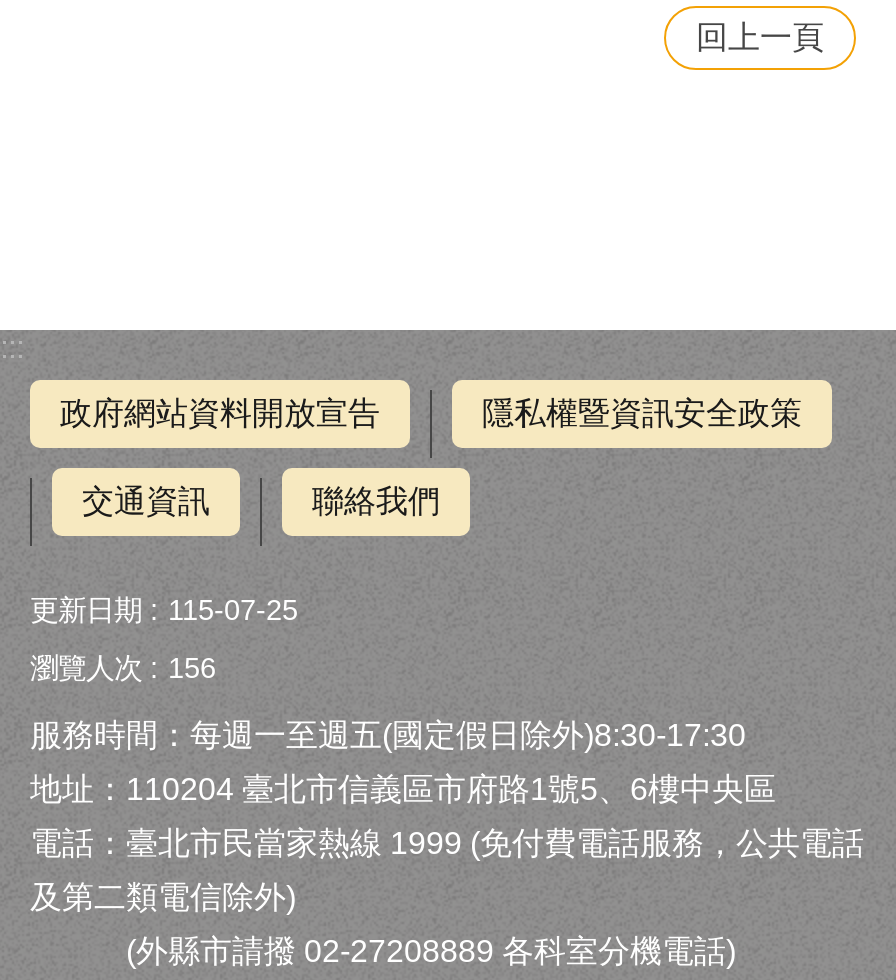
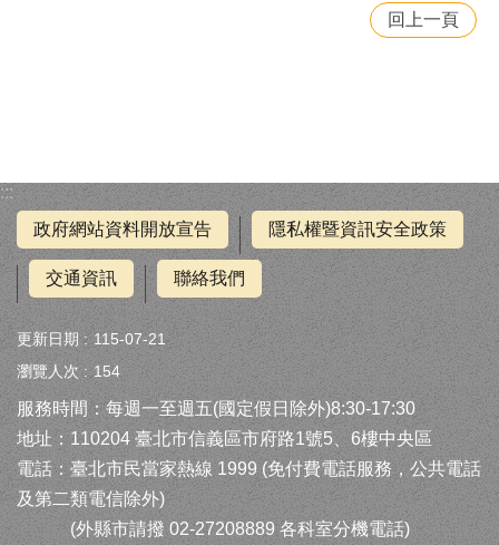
- 更新日期 115-07-25
+ 更新日期 115-07-21

- 156
+ 154
